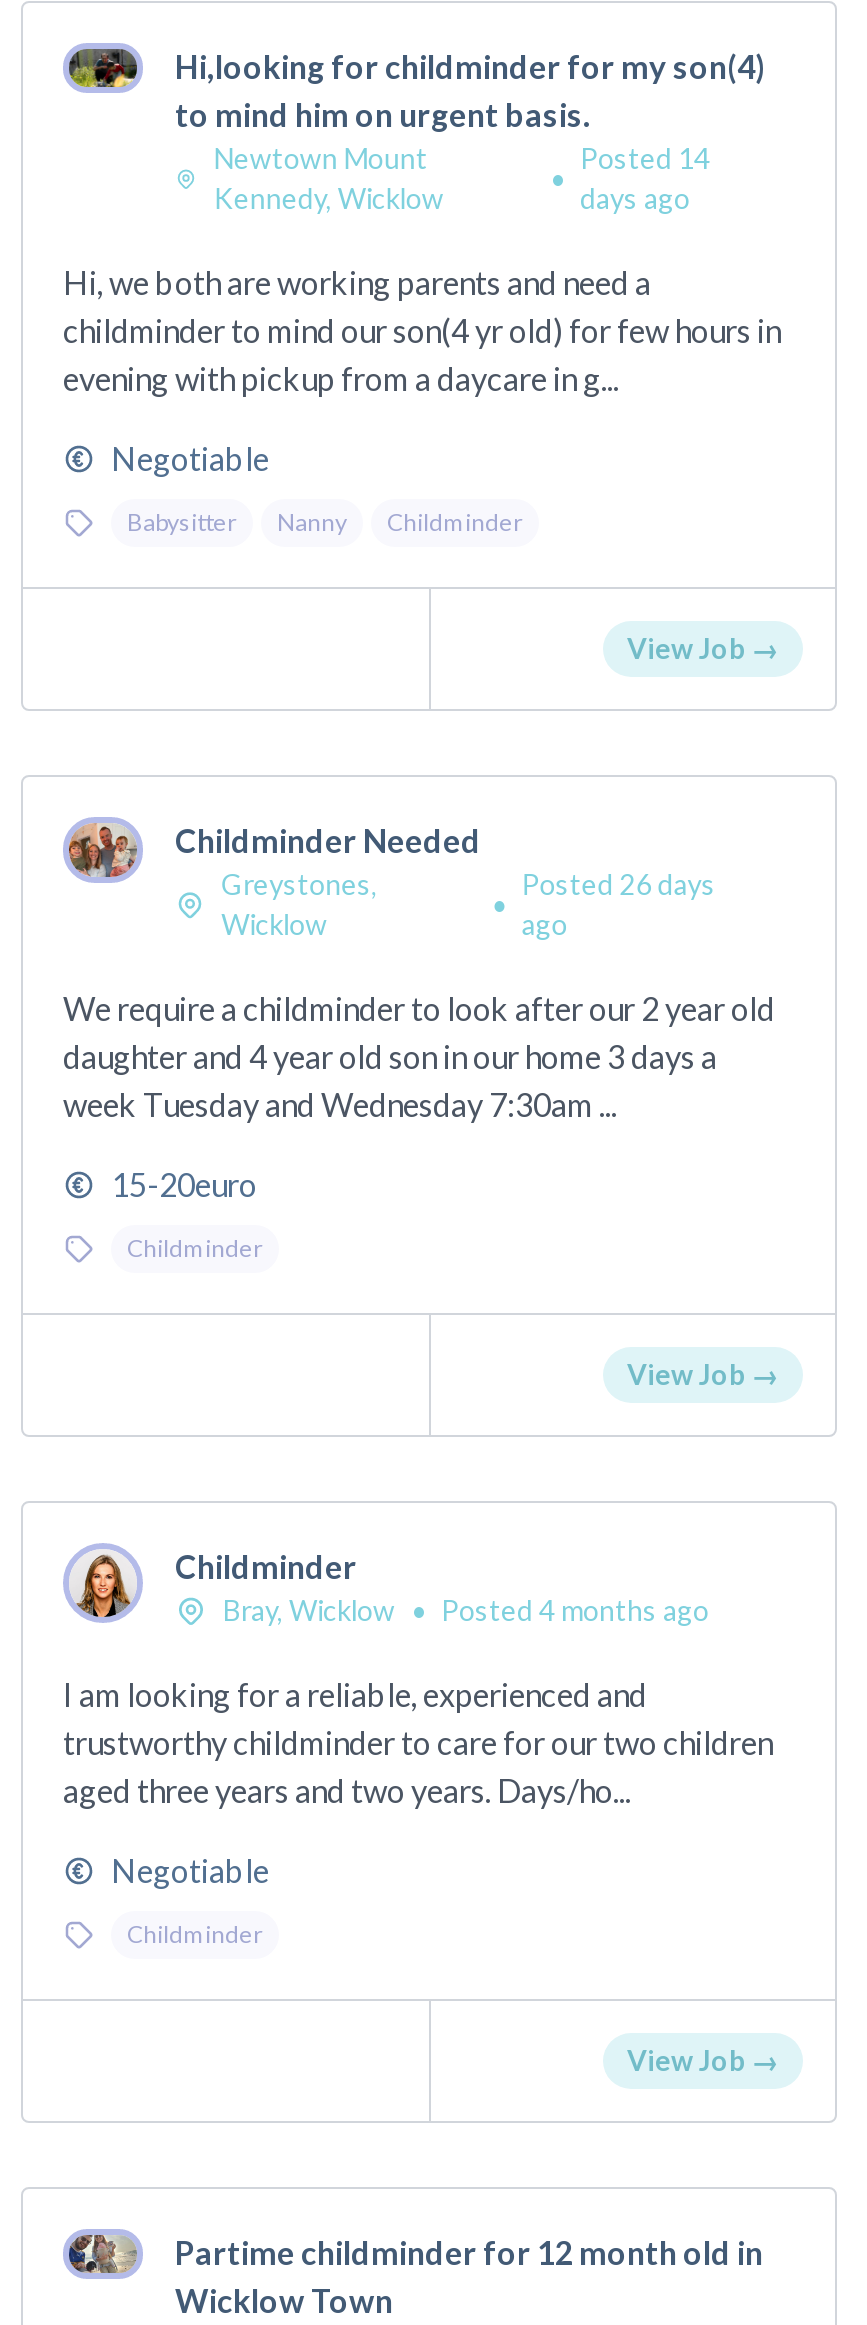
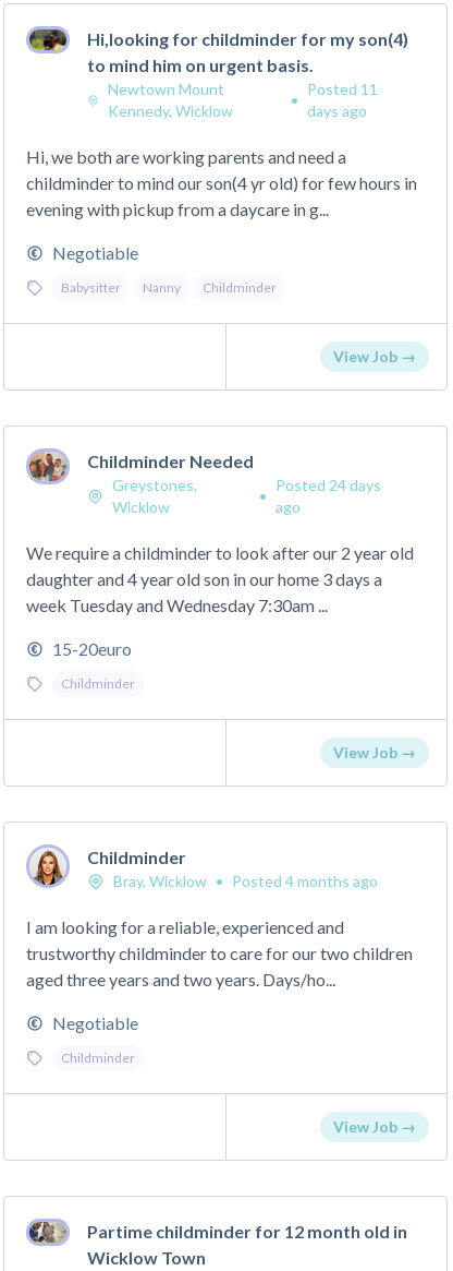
- Posted 14
+ Posted 11

- Posted 26 days
+ Posted 24 days
